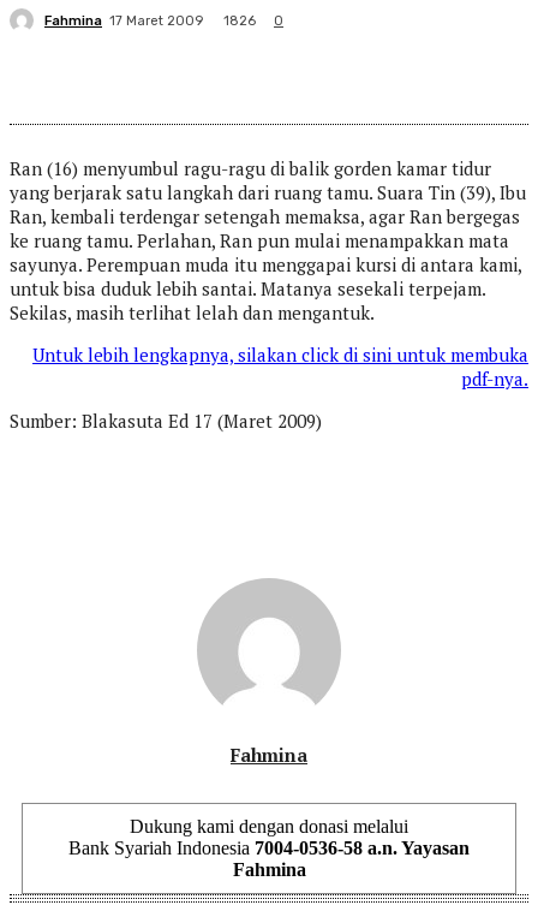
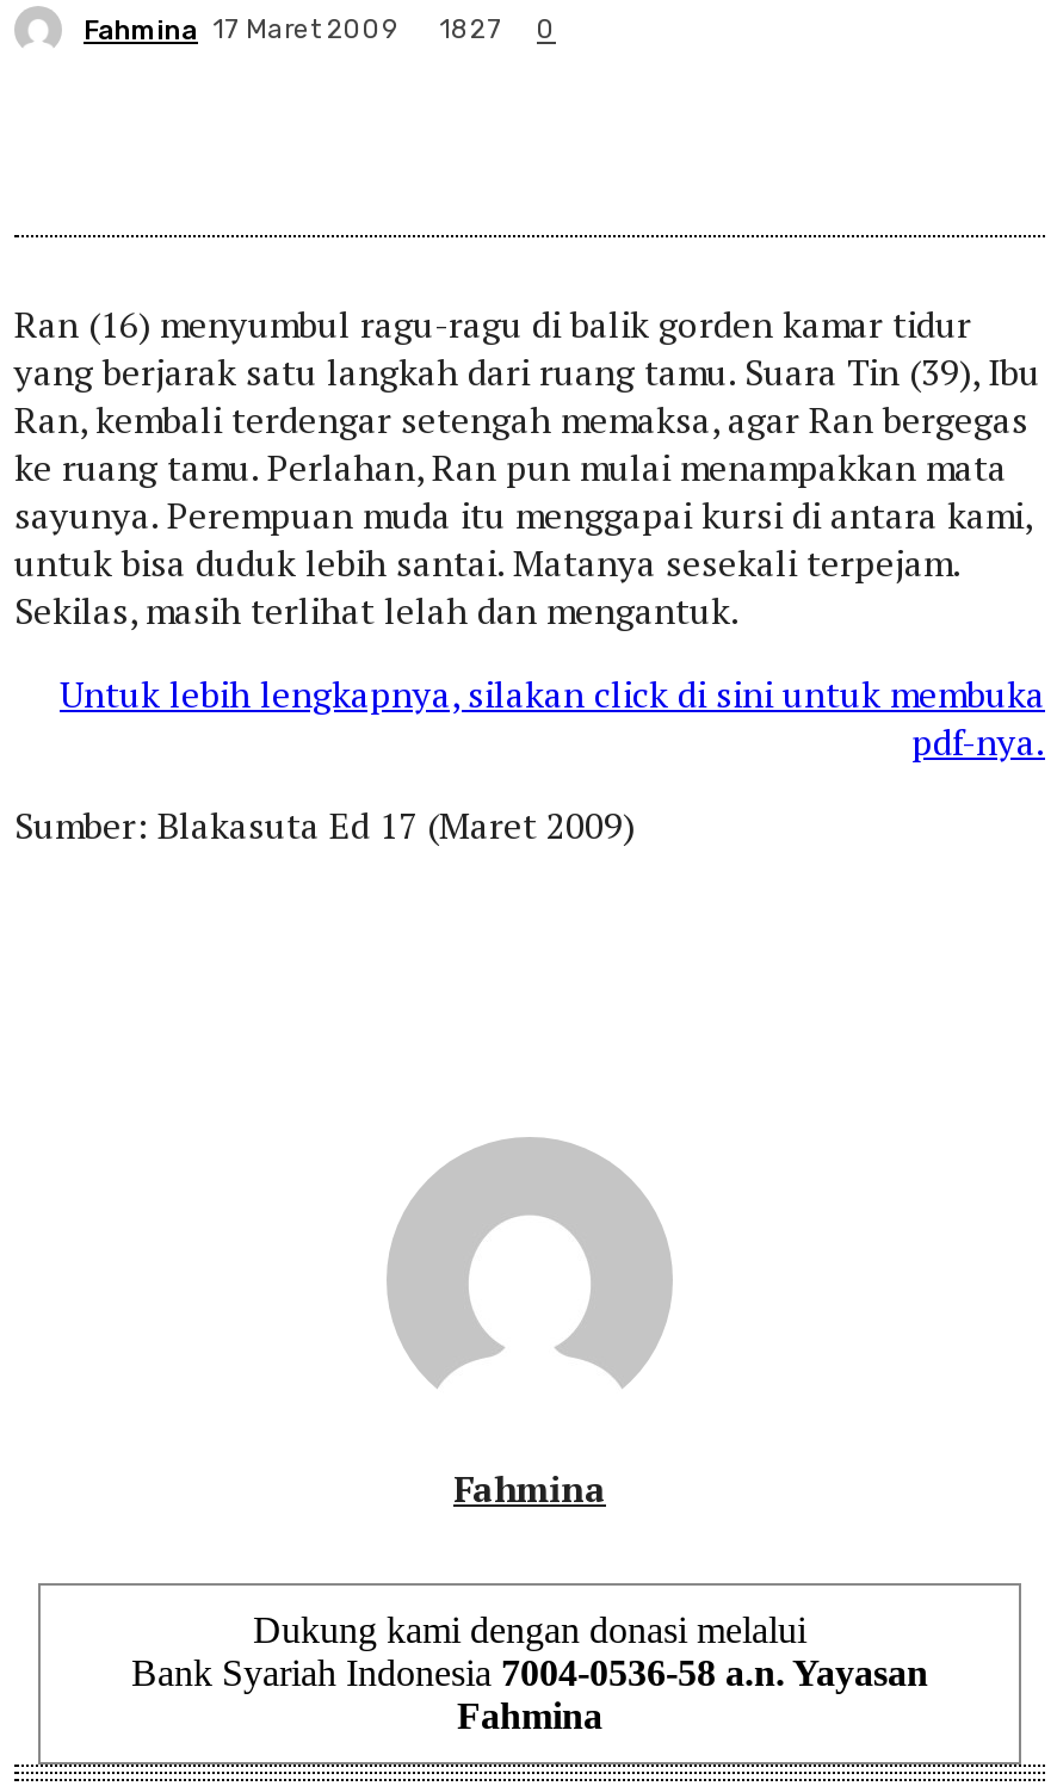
- Fahmina 17 Maret 2009 1826 0
+ Fahmina 17 Maret 2009 1827 0
